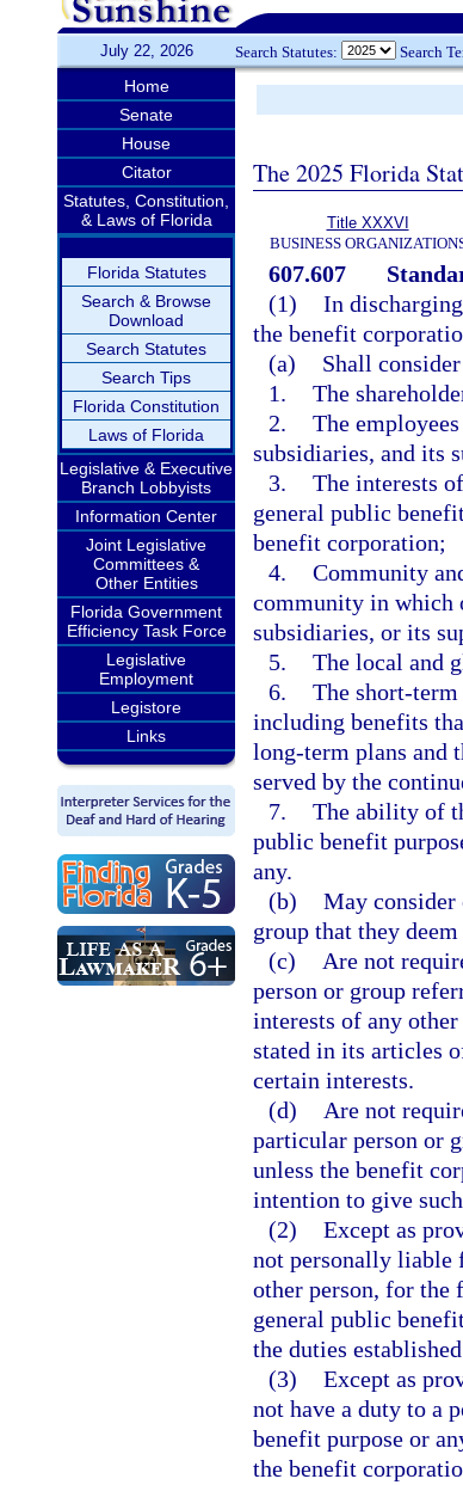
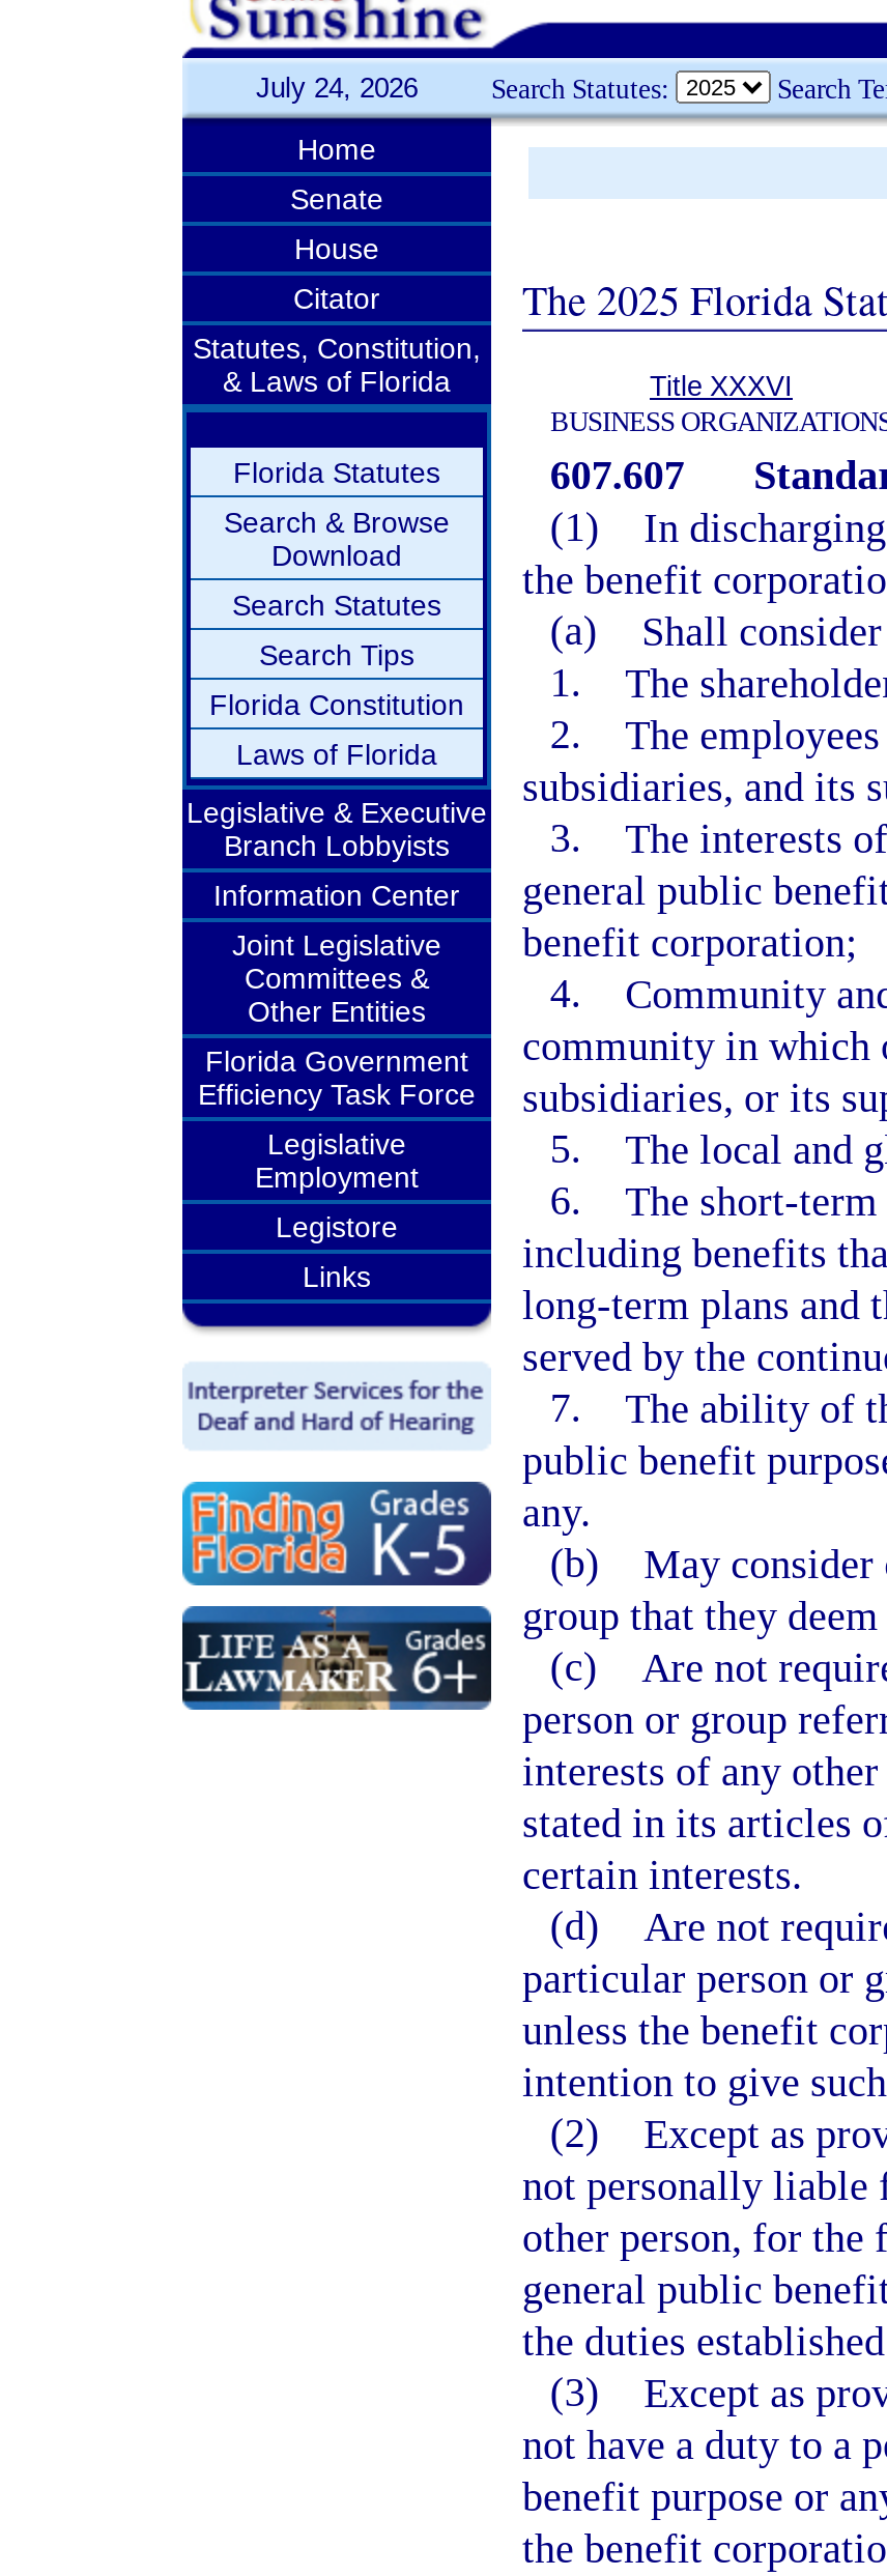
- July 22, 2026
+ July 24, 2026
